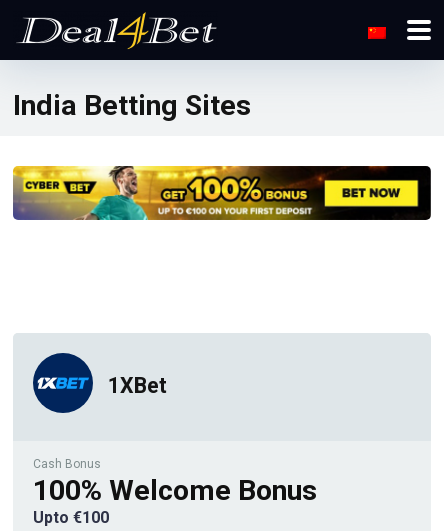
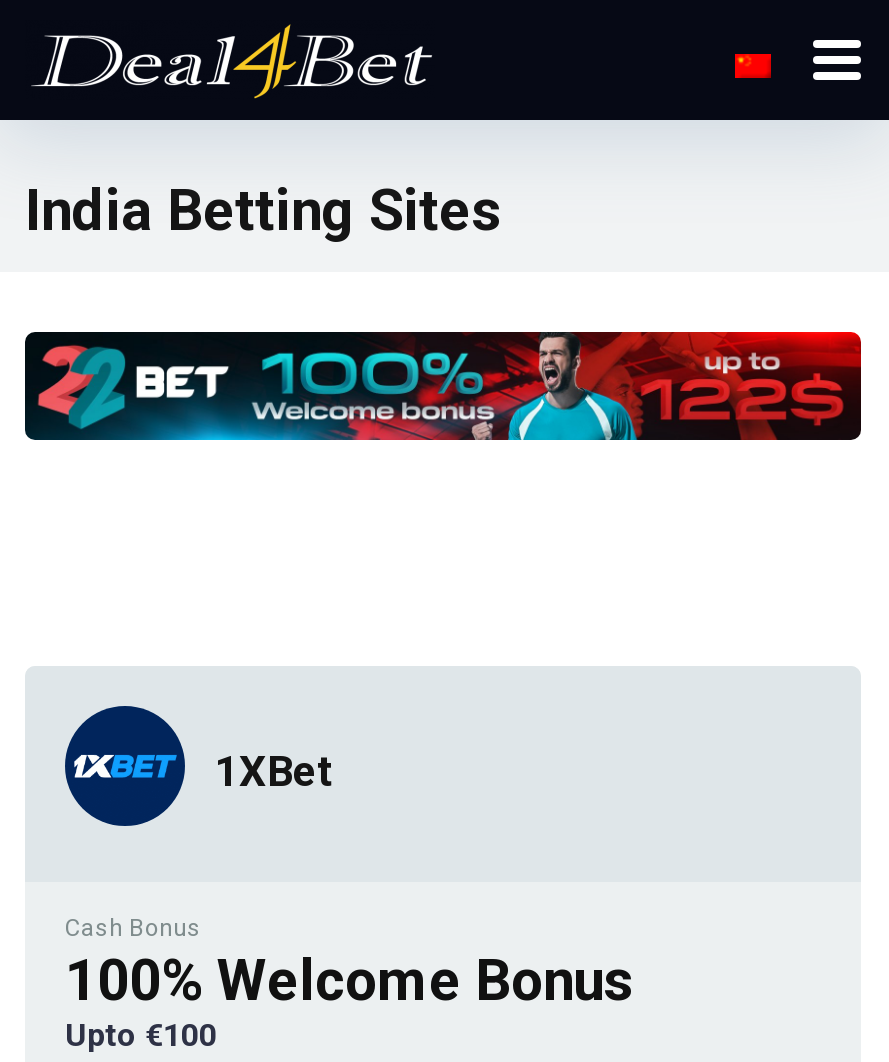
- [image]
+ [image]
